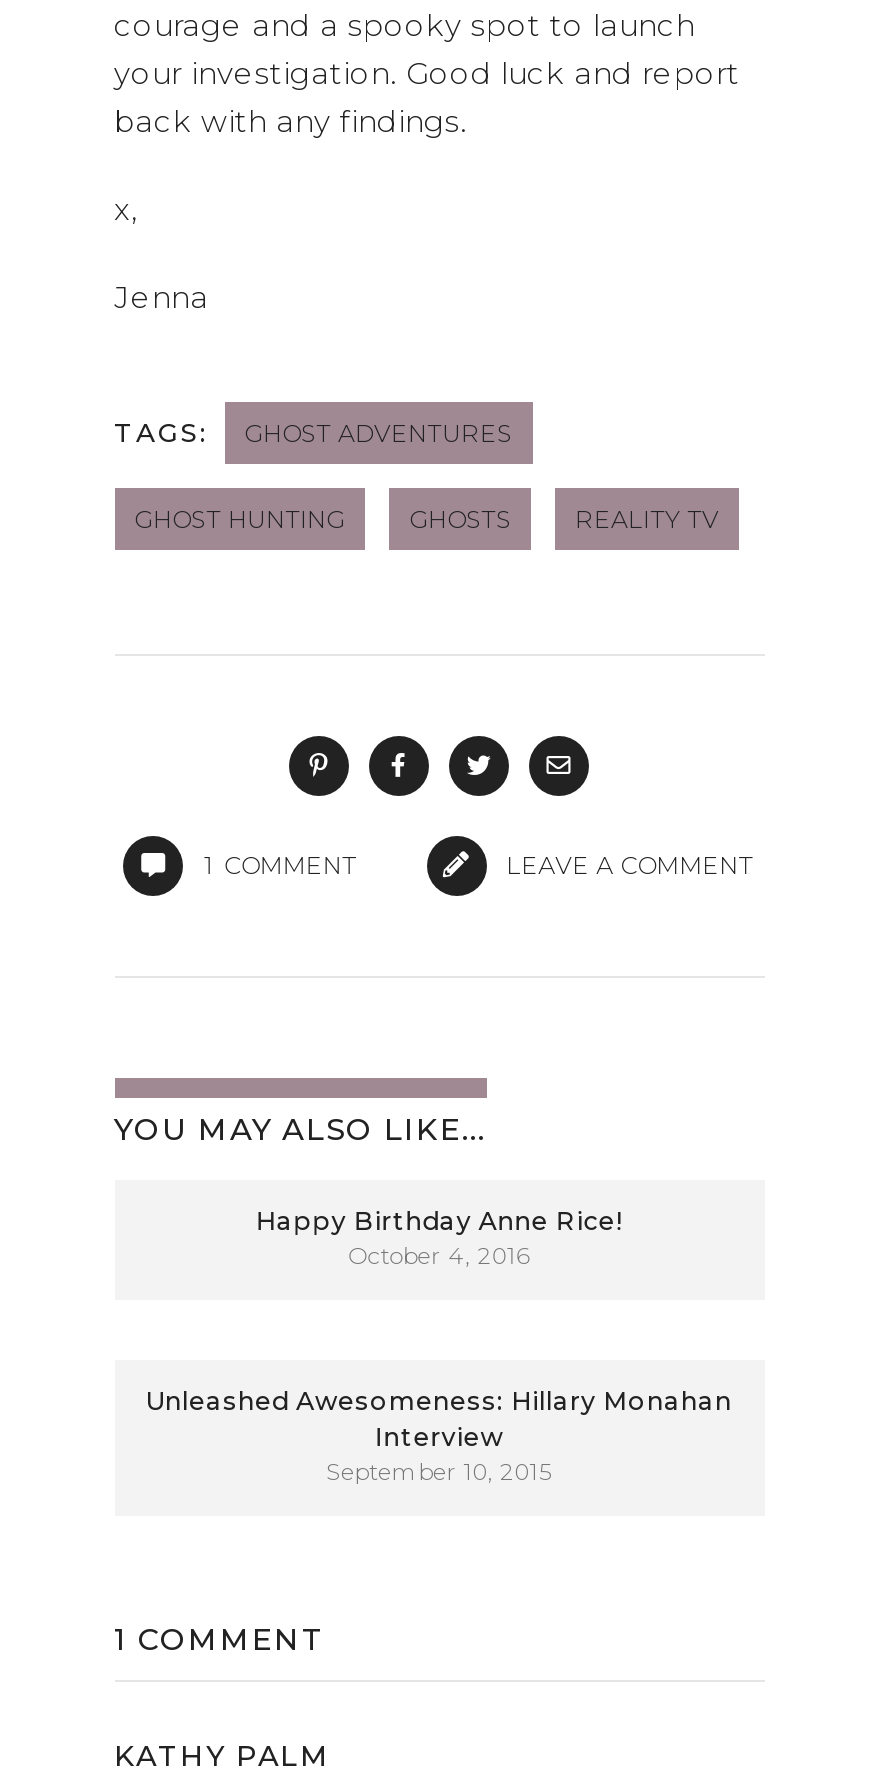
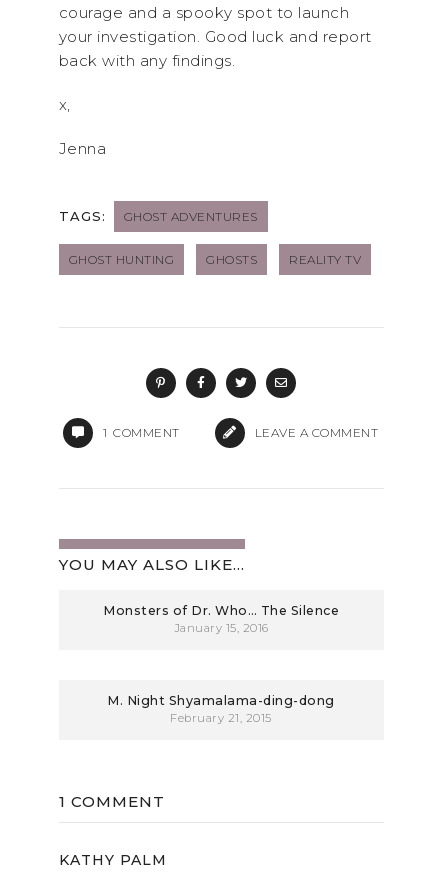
- Happy Birthday Anne Rice!
- October 4, 2016
+ Monsters of Dr. Who… The Silence
+ January 15, 2016

- Unleashed Awesomeness: Hillary Monahan
- Interview
- September 10, 2015
+ M. Night Shyamalama-ding-dong
+ February 21, 2015
